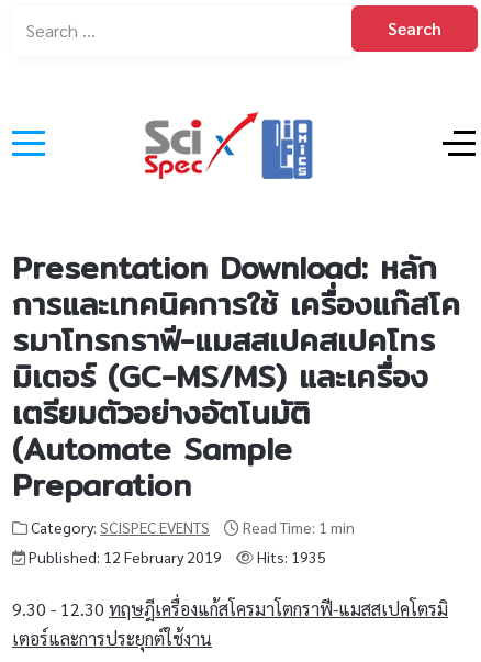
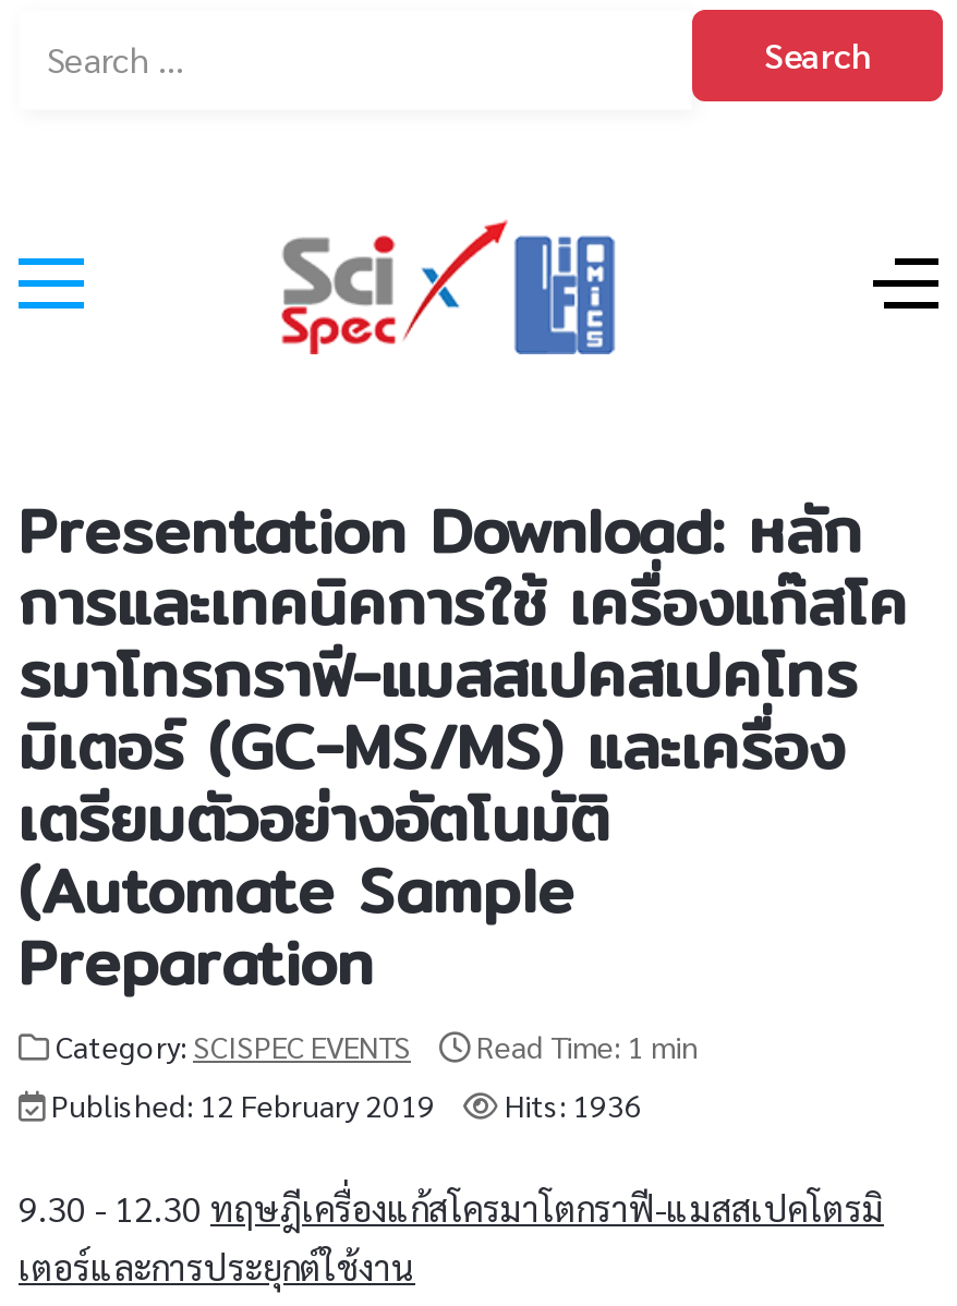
- Published: 12 February 2019 Hits: 1935
+ Published: 12 February 2019 Hits: 1936
